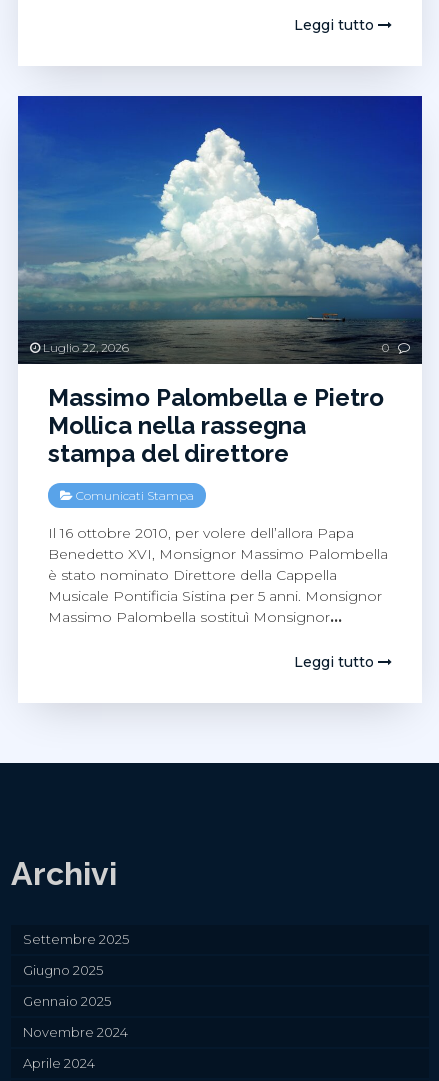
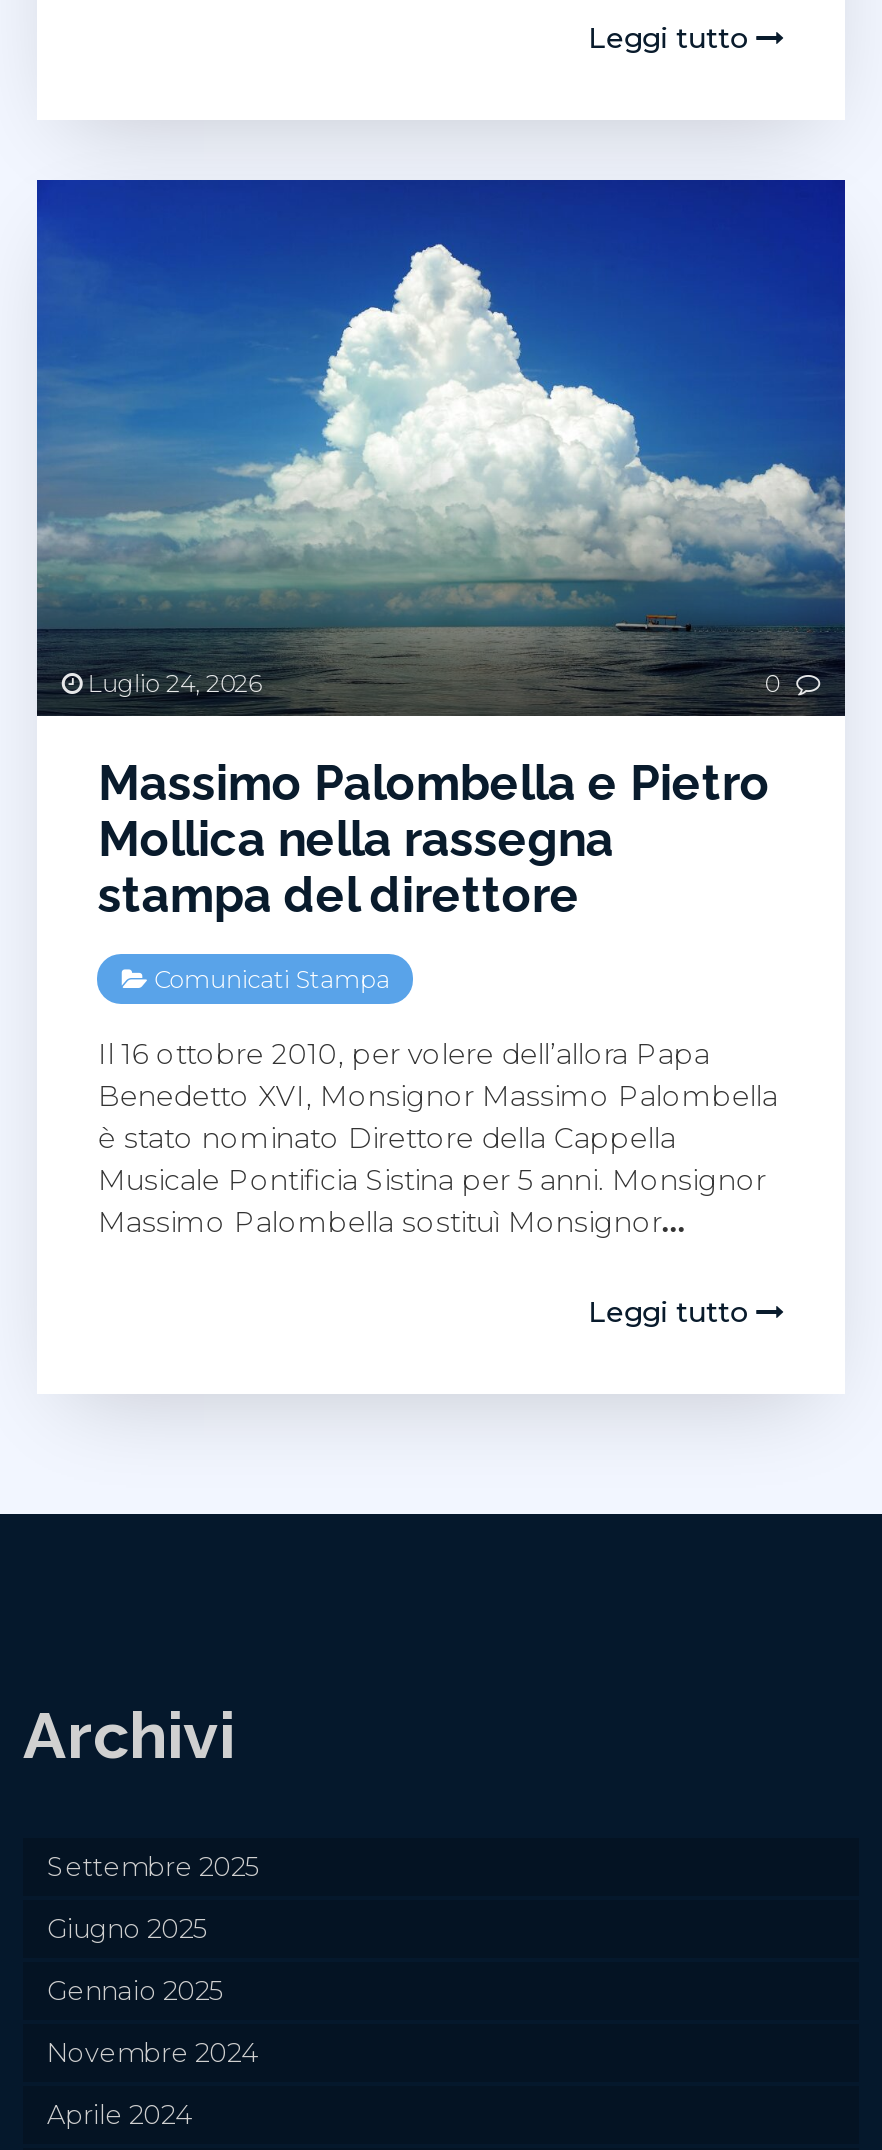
- Luglio 22, 2026
+ Luglio 24, 2026
